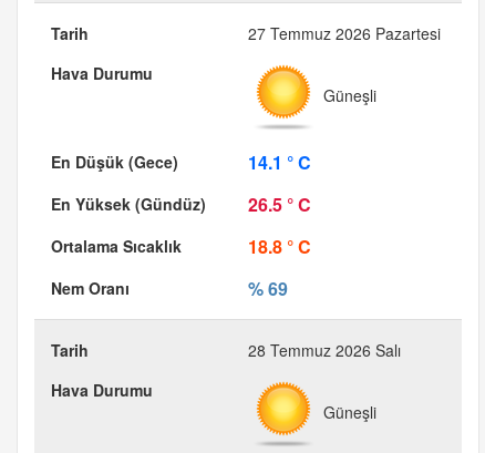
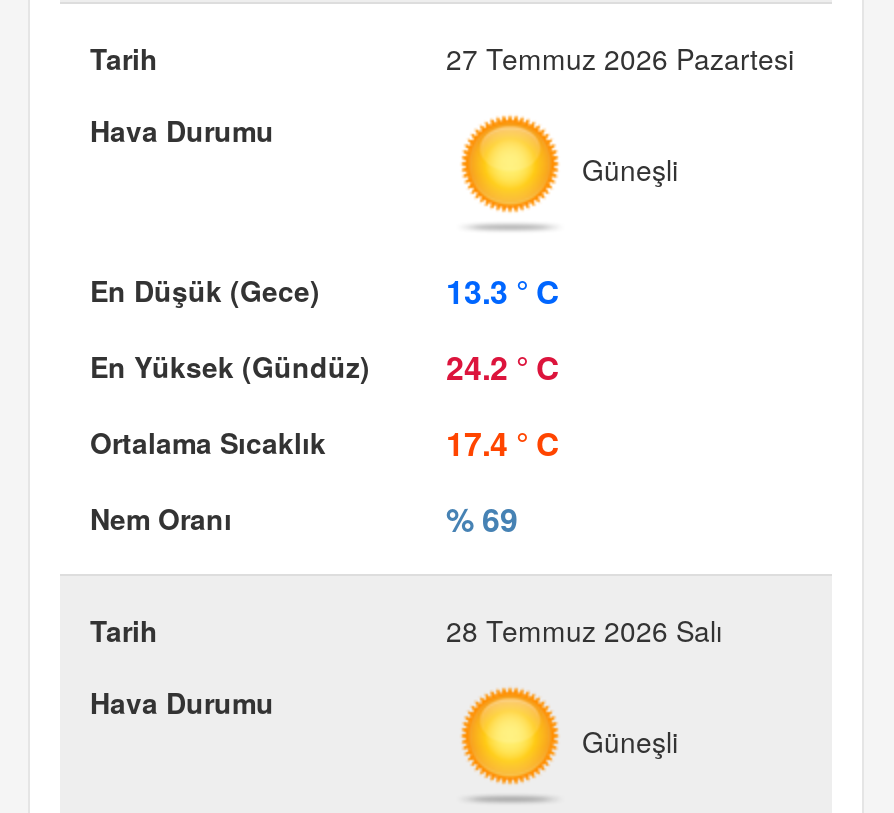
- 14.1 ° C
+ 13.3 ° C

- 26.5 ° C
+ 24.2 ° C

- 18.8 ° C
+ 17.4 ° C
